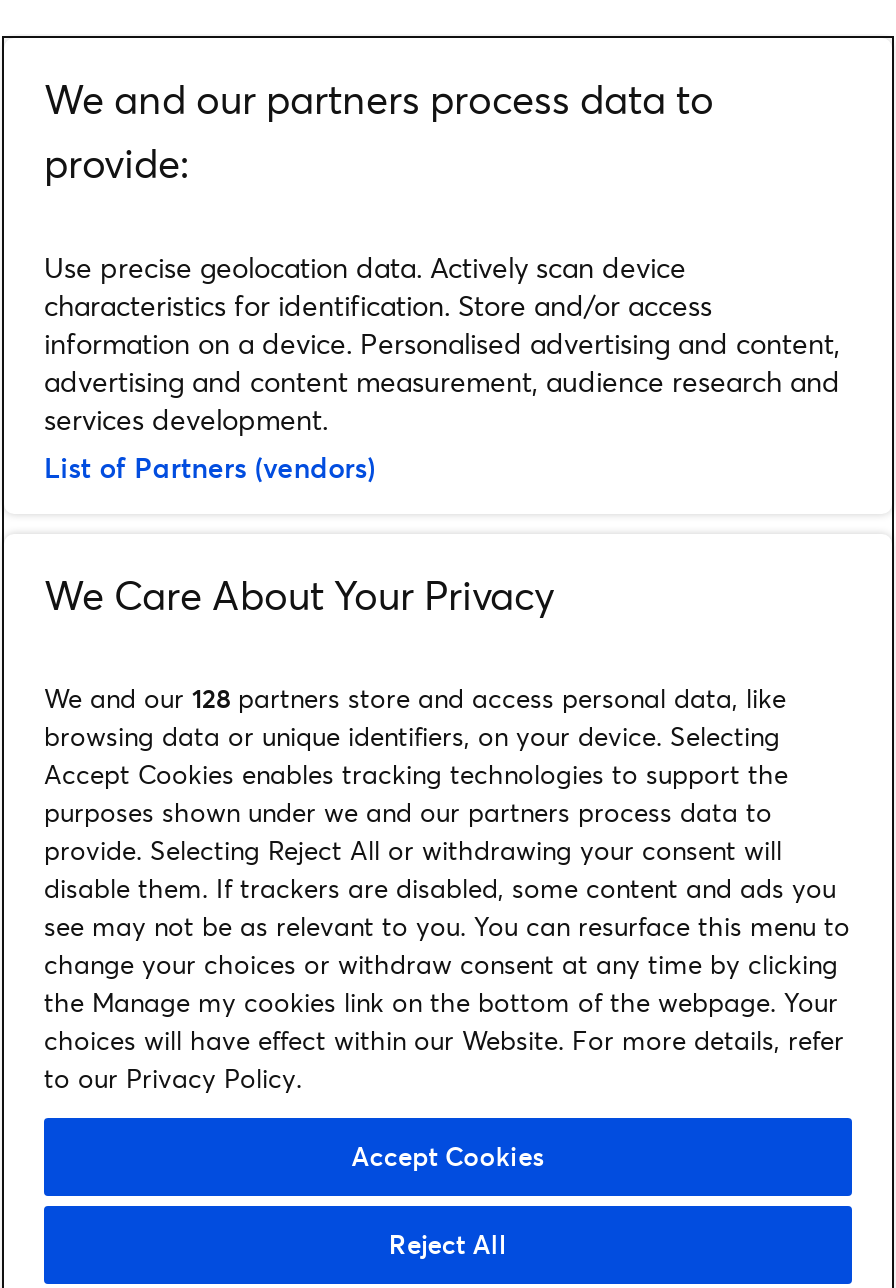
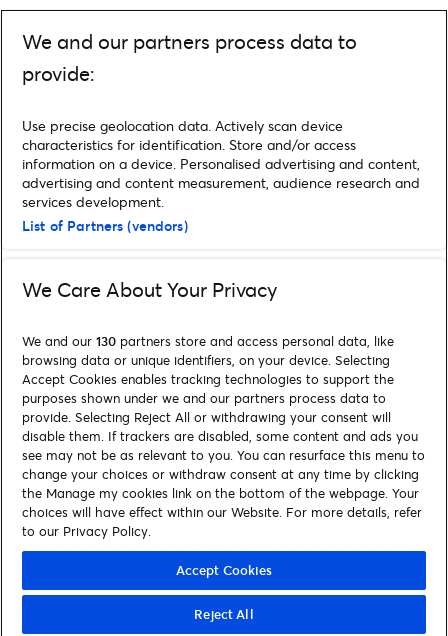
- We and our 128 partners store and access personal data, like
+ We and our 130 partners store and access personal data, like
